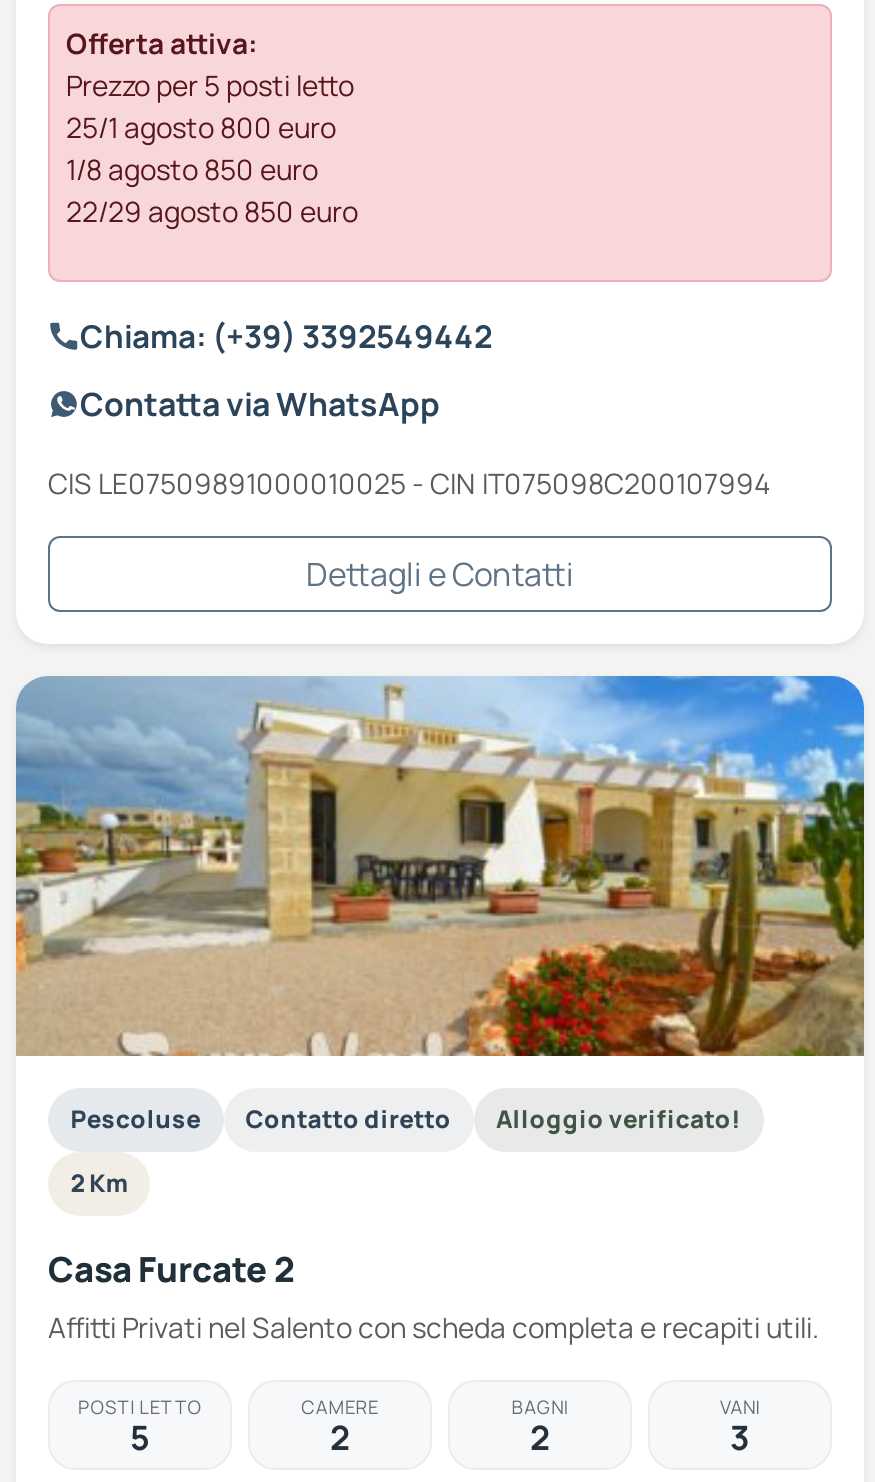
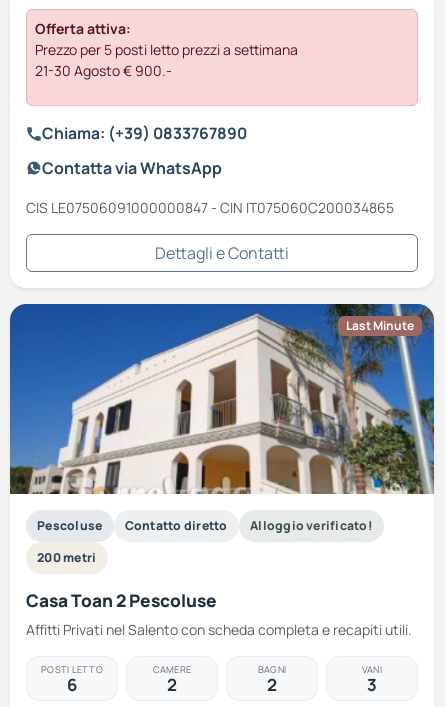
- Prezzo per 5 posti letto
- 25/1 agosto 800 euro
- 1/8 agosto 850 euro
- 22/29 agosto 850 euro
+ Prezzo per 5 posti letto prezzi a settimana
+ 21-30 Agosto € 900.-

- Chiama: (+39) 3392549442
+ Chiama: (+39) 0833767890

- CIS LE07509891000010025 - CIN IT075098C200107994
+ CIS LE07506091000000847 - CIN IT075060C200034865

+ Last Minute

- [image]
+ [image]

- 2 Km
+ 200 metri

- Casa Furcate 2
+ Casa Toan 2 Pescoluse

- 5
+ 6
